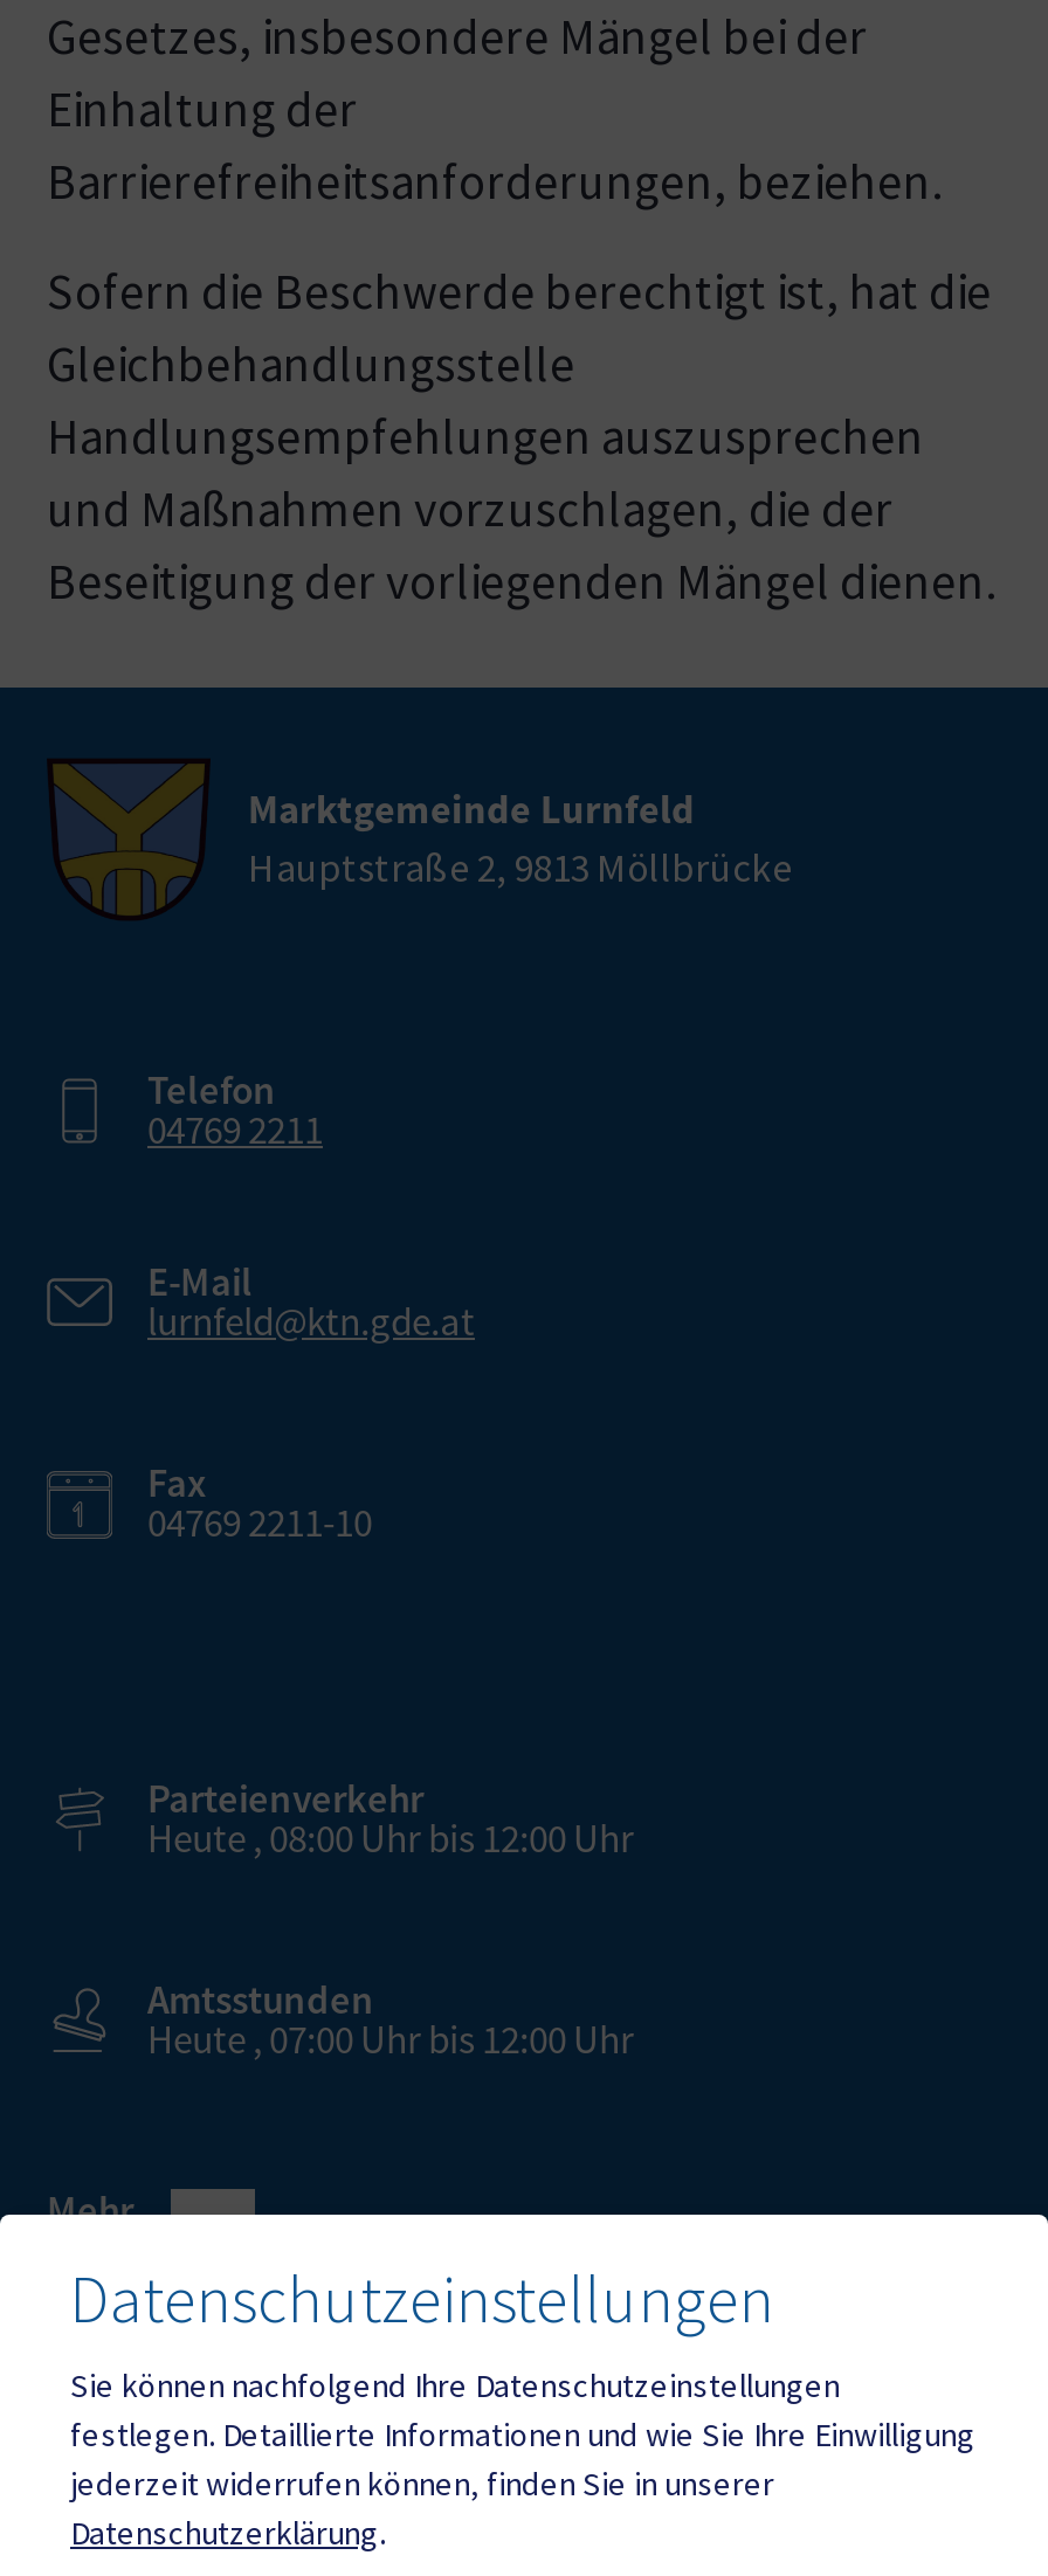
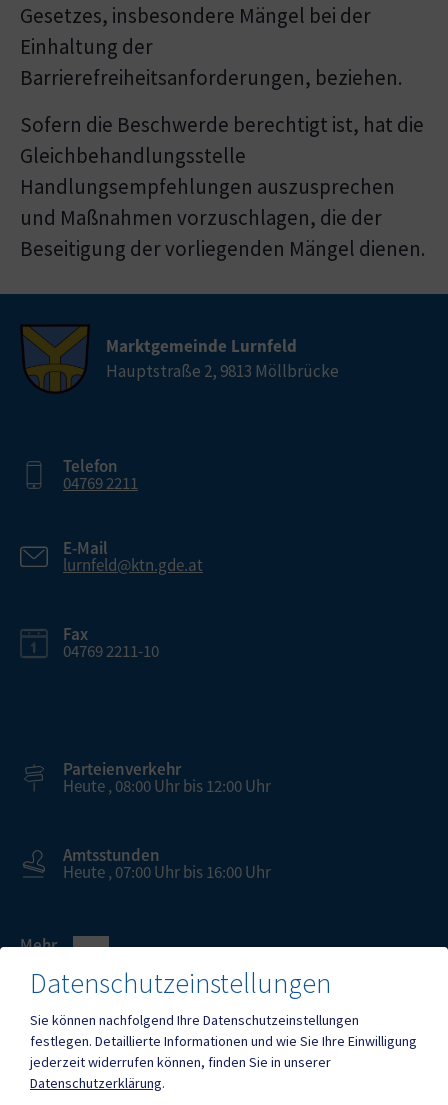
- Heute , 07:00 Uhr bis 12:00 Uhr
+ Heute , 07:00 Uhr bis 16:00 Uhr
